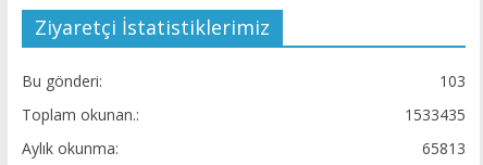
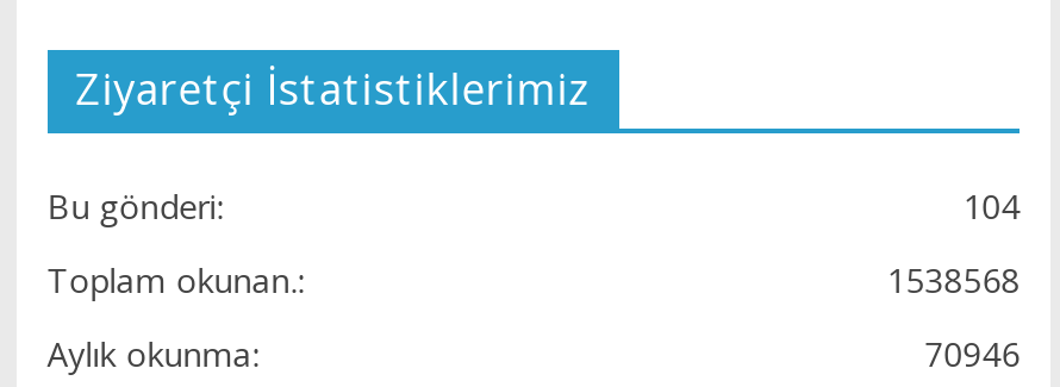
- 103
+ 104

- 1533435
+ 1538568

- 65813
+ 70946
